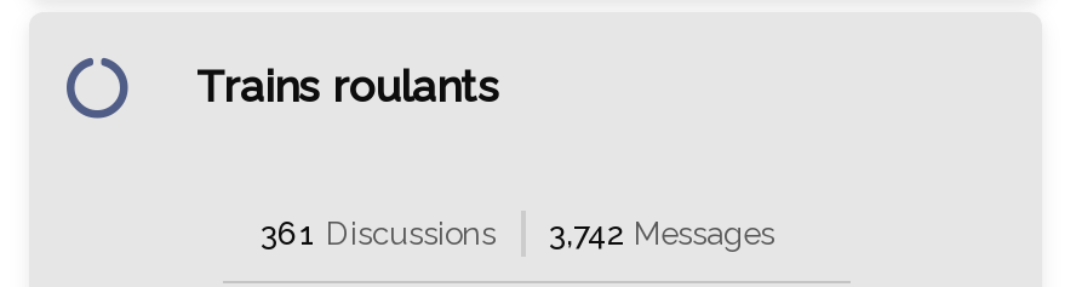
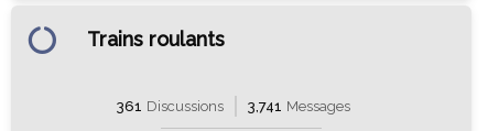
- 361 Discussions 3,742 Messages
+ 361 Discussions 3,741 Messages
